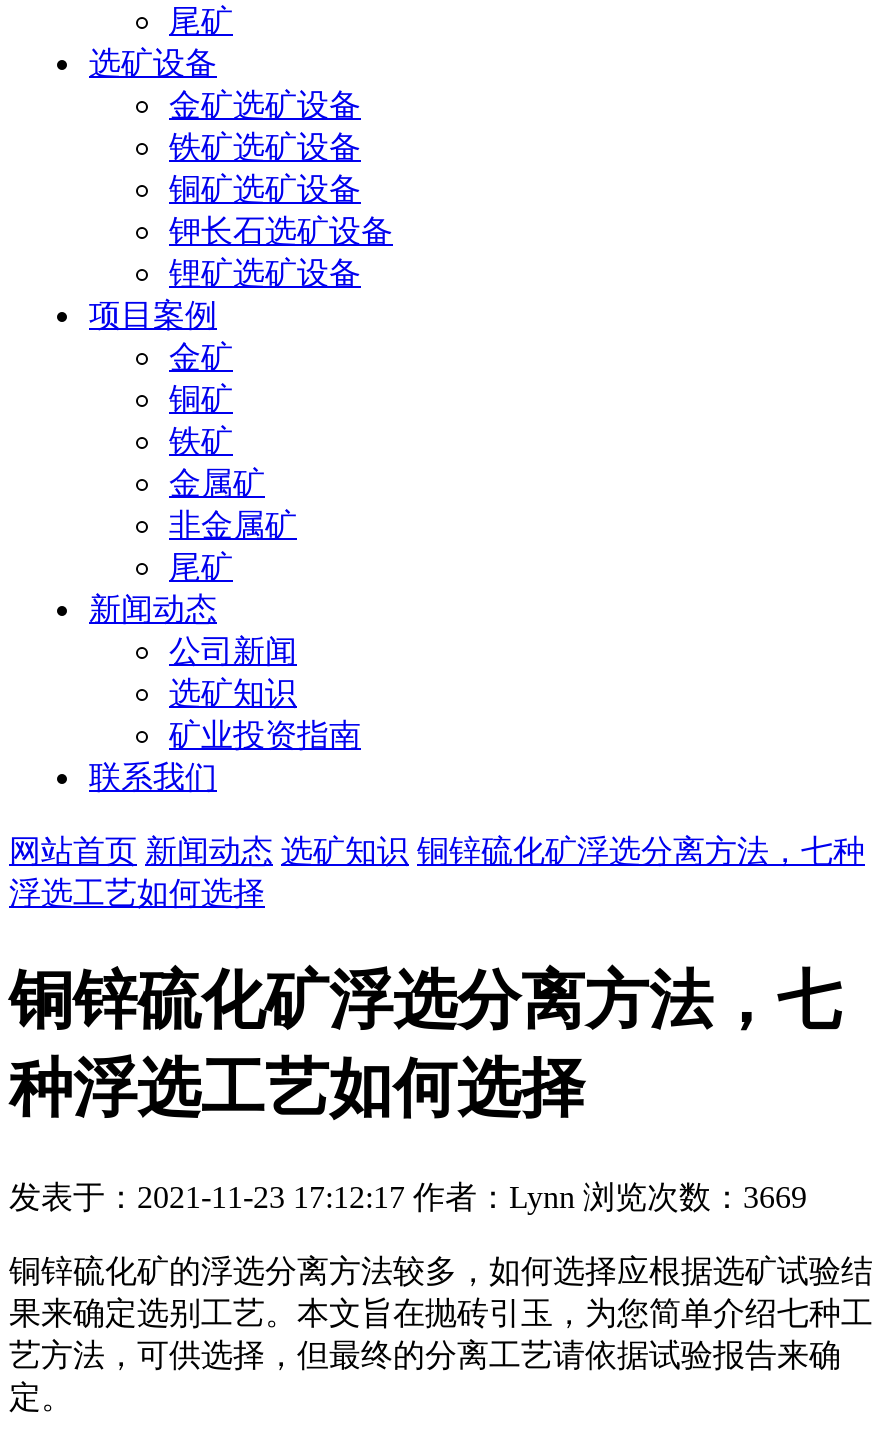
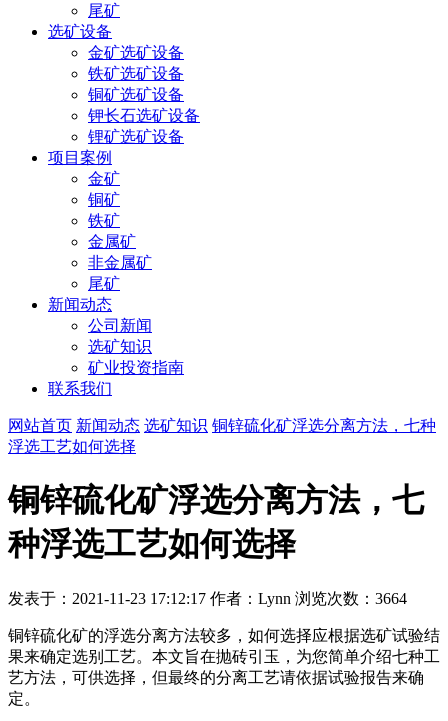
- 发表于：2021-11-23 17:12:17 作者：Lynn 浏览次数：3669
+ 发表于：2021-11-23 17:12:17 作者：Lynn 浏览次数：3664
